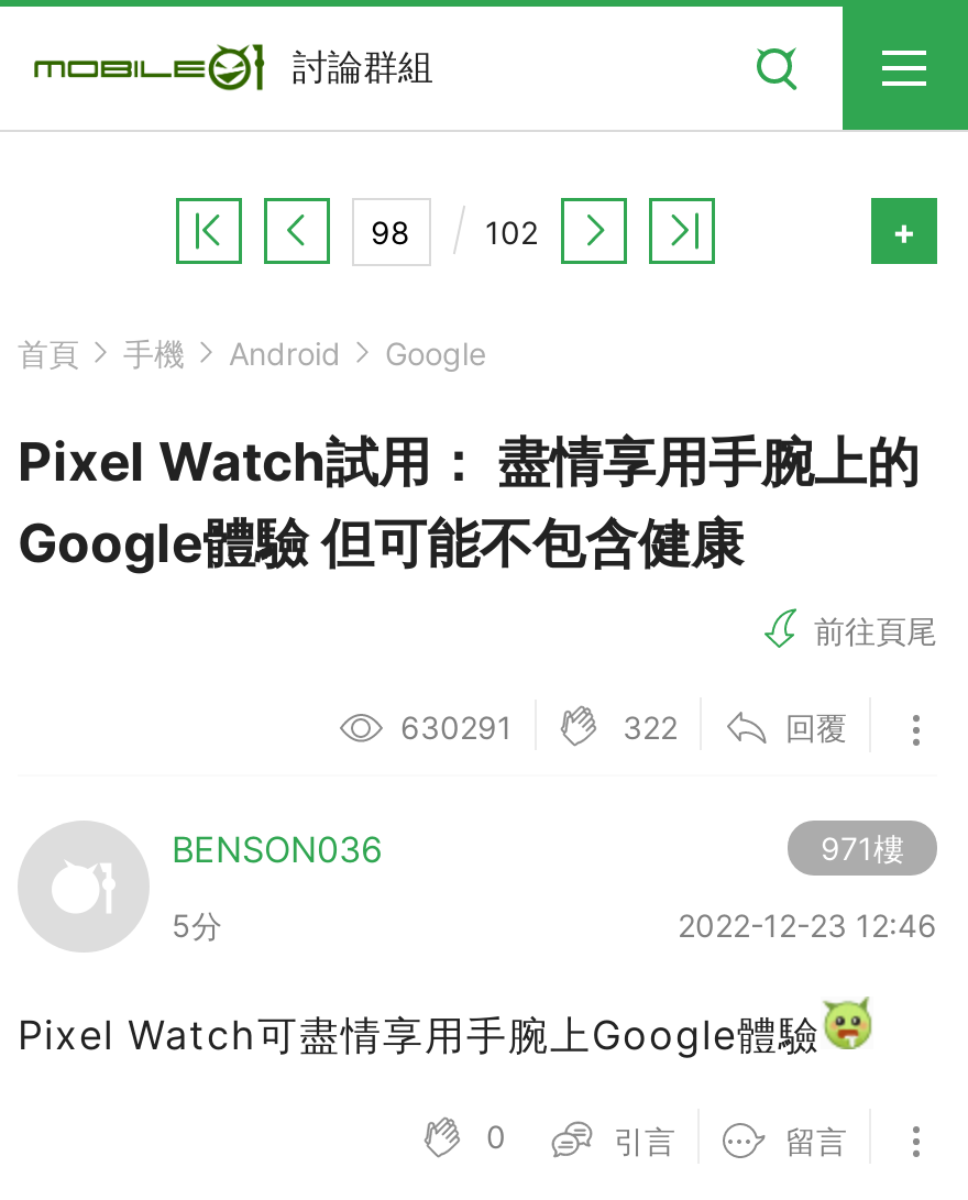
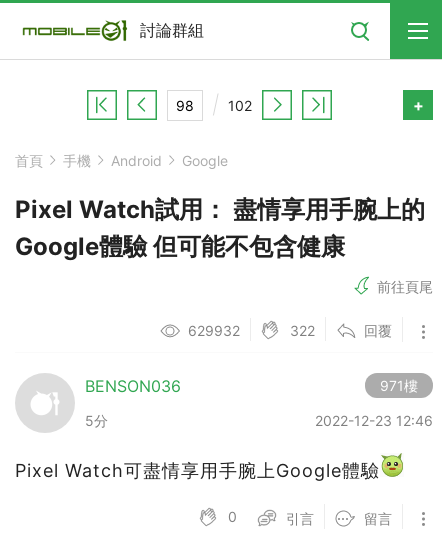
- 630291
+ 629932
